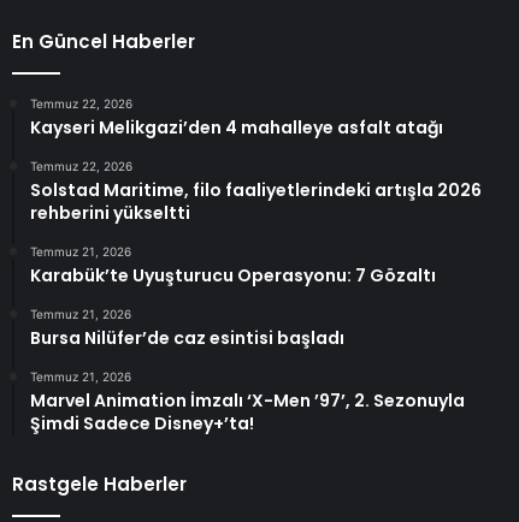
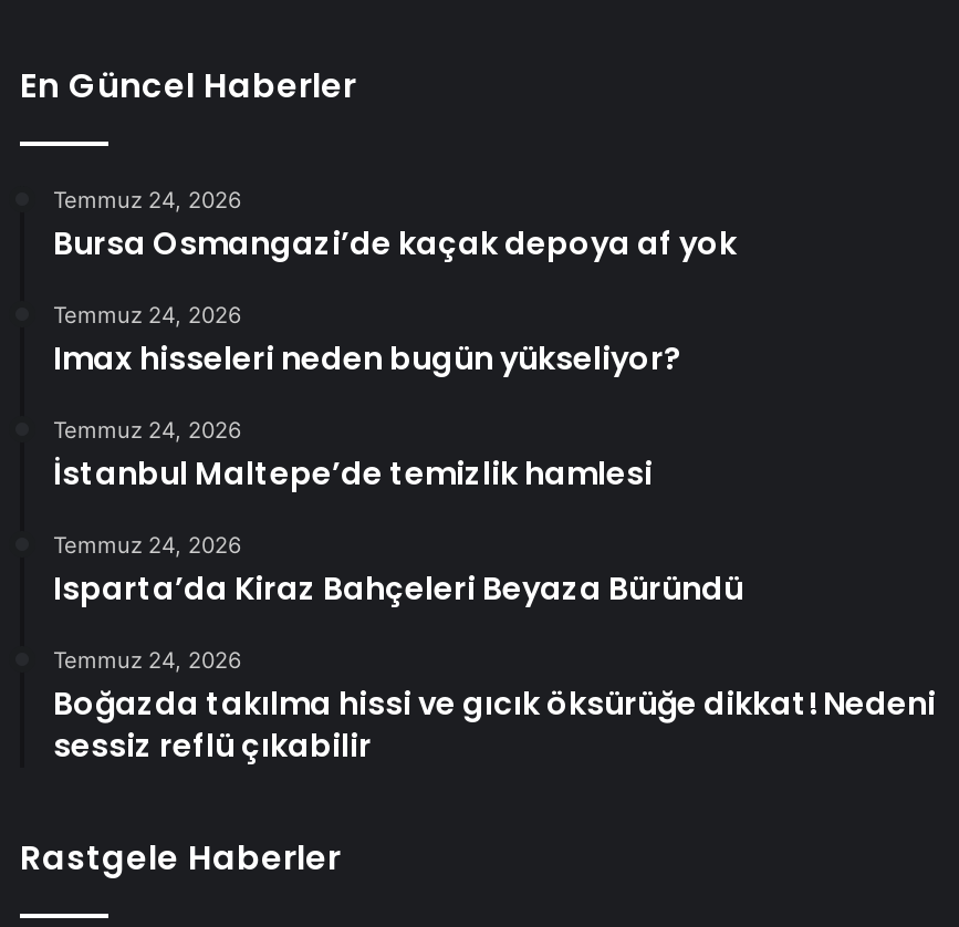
- Temmuz 22, 2026
- Kayseri Melikgazi’den 4 mahalleye asfalt atağı
+ Temmuz 24, 2026
+ Bursa Osmangazi’de kaçak depoya af yok

- Temmuz 22, 2026
- Solstad Maritime, filo faaliyetlerindeki artışla 2026
- rehberini yükseltti
+ Temmuz 24, 2026
+ Imax hisseleri neden bugün yükseliyor?

- Temmuz 21, 2026
- Karabük’te Uyuşturucu Operasyonu: 7 Gözaltı
+ Temmuz 24, 2026
+ İstanbul Maltepe’de temizlik hamlesi

- Temmuz 21, 2026
- Bursa Nilüfer’de caz esintisi başladı
+ Temmuz 24, 2026
+ Isparta’da Kiraz Bahçeleri Beyaza Büründü

- Temmuz 21, 2026
- Marvel Animation İmzalı ‘X-Men ’97’, 2. Sezonuyla
- Şimdi Sadece Disney+’ta!
+ Temmuz 24, 2026
+ Boğazda takılma hissi ve gıcık öksürüğe dikkat! Nedeni
+ sessiz reflü çıkabilir
